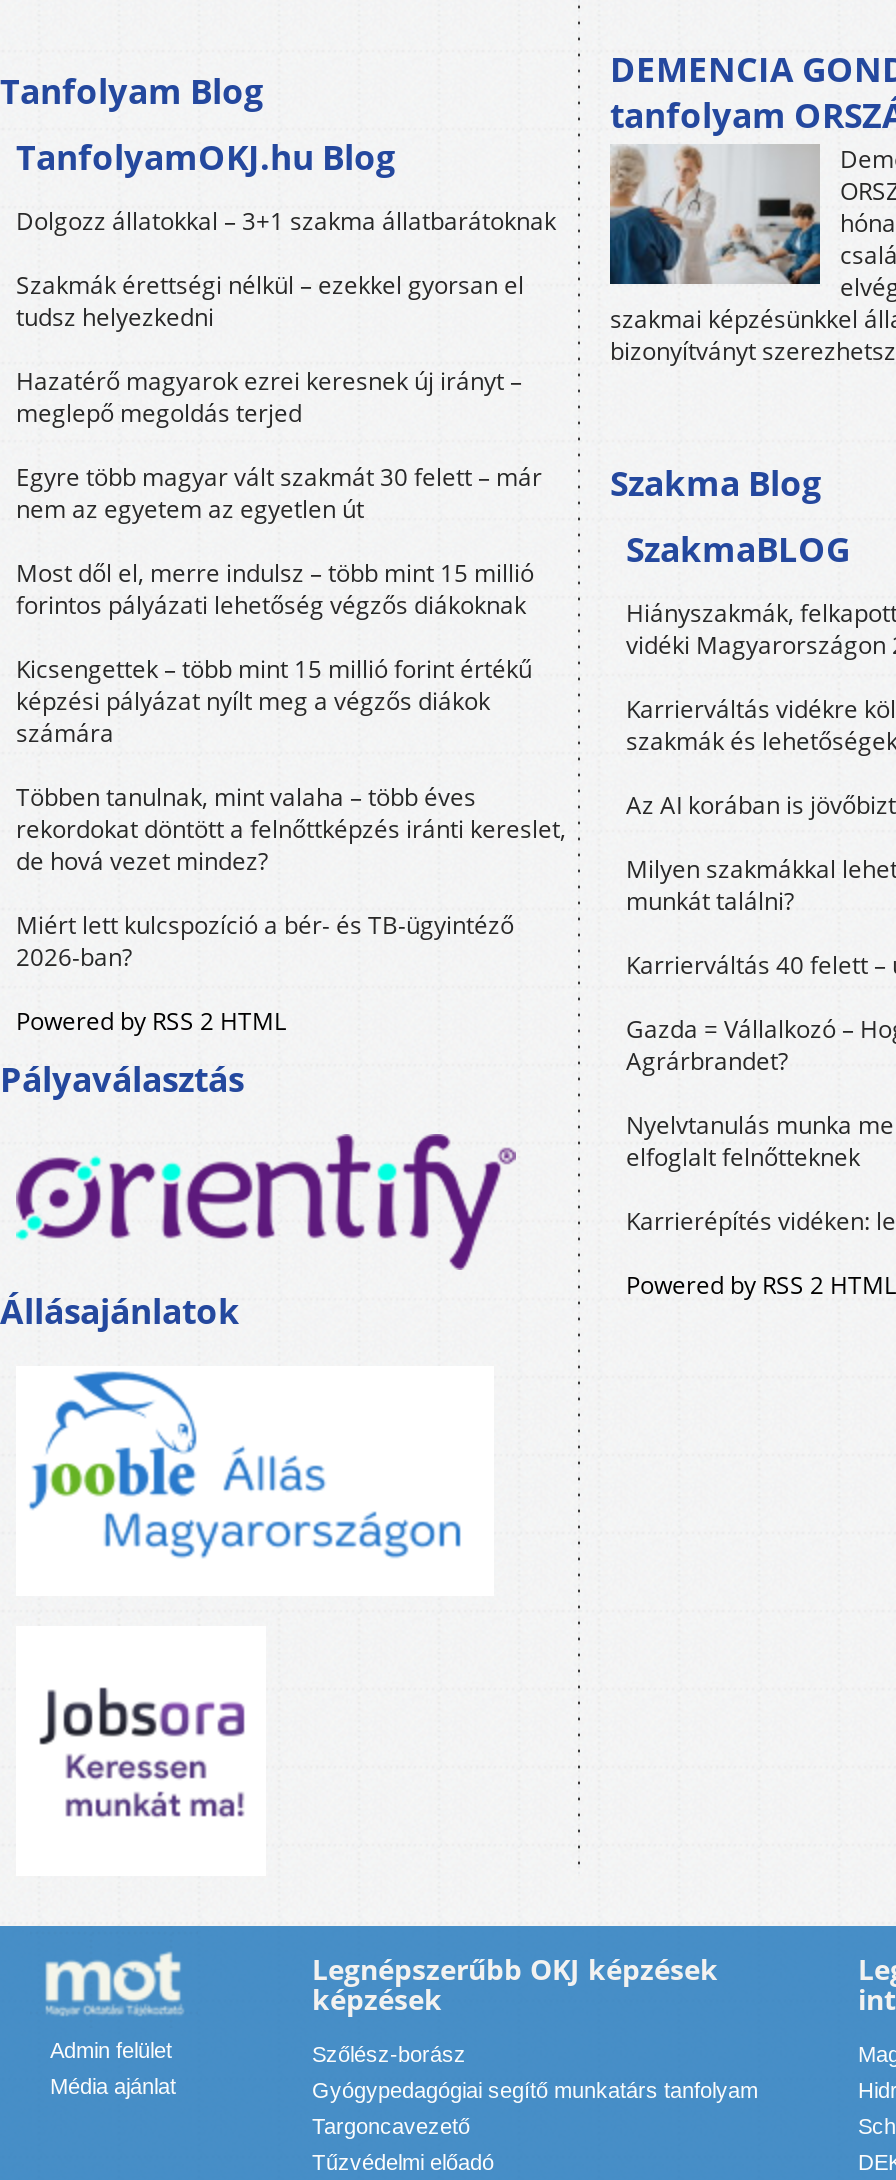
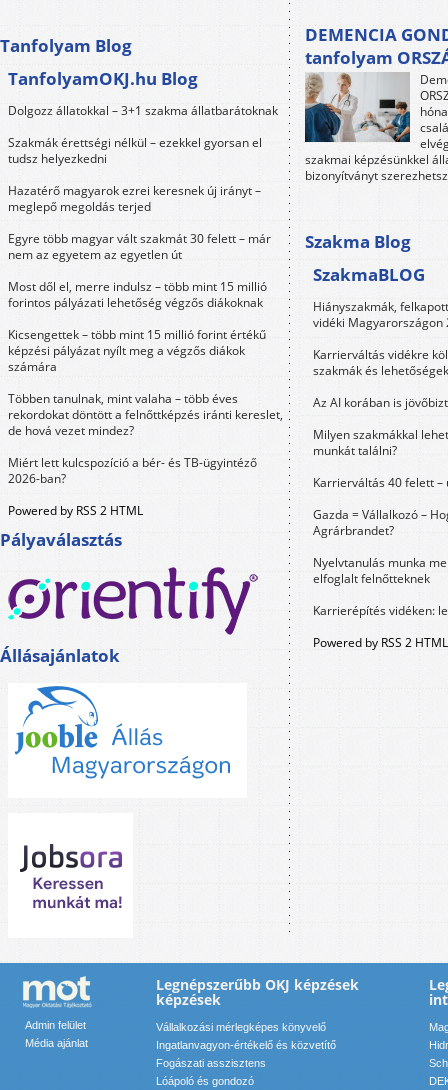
- Szőlész-borász
+ Vállalkozási mérlegképes könyvelő

- Gyógypedagógiai segítő munkatárs tanfolyam
+ Ingatlanvagyon-értékelő és közvetítő

- Targoncavezető
+ Fogászati asszisztens

- Tűzvédelmi előadó
+ Lóápoló és gondozó
